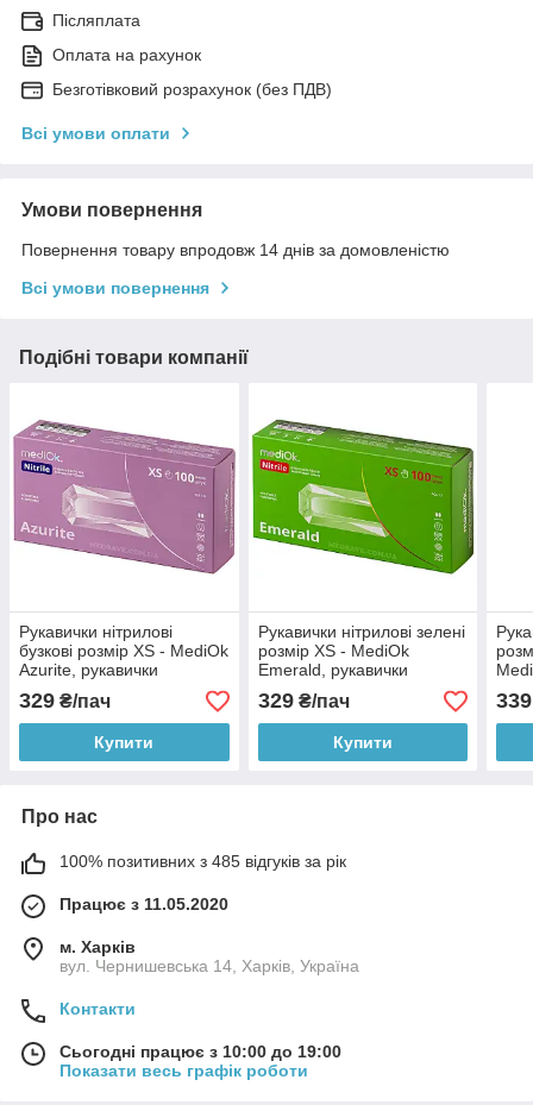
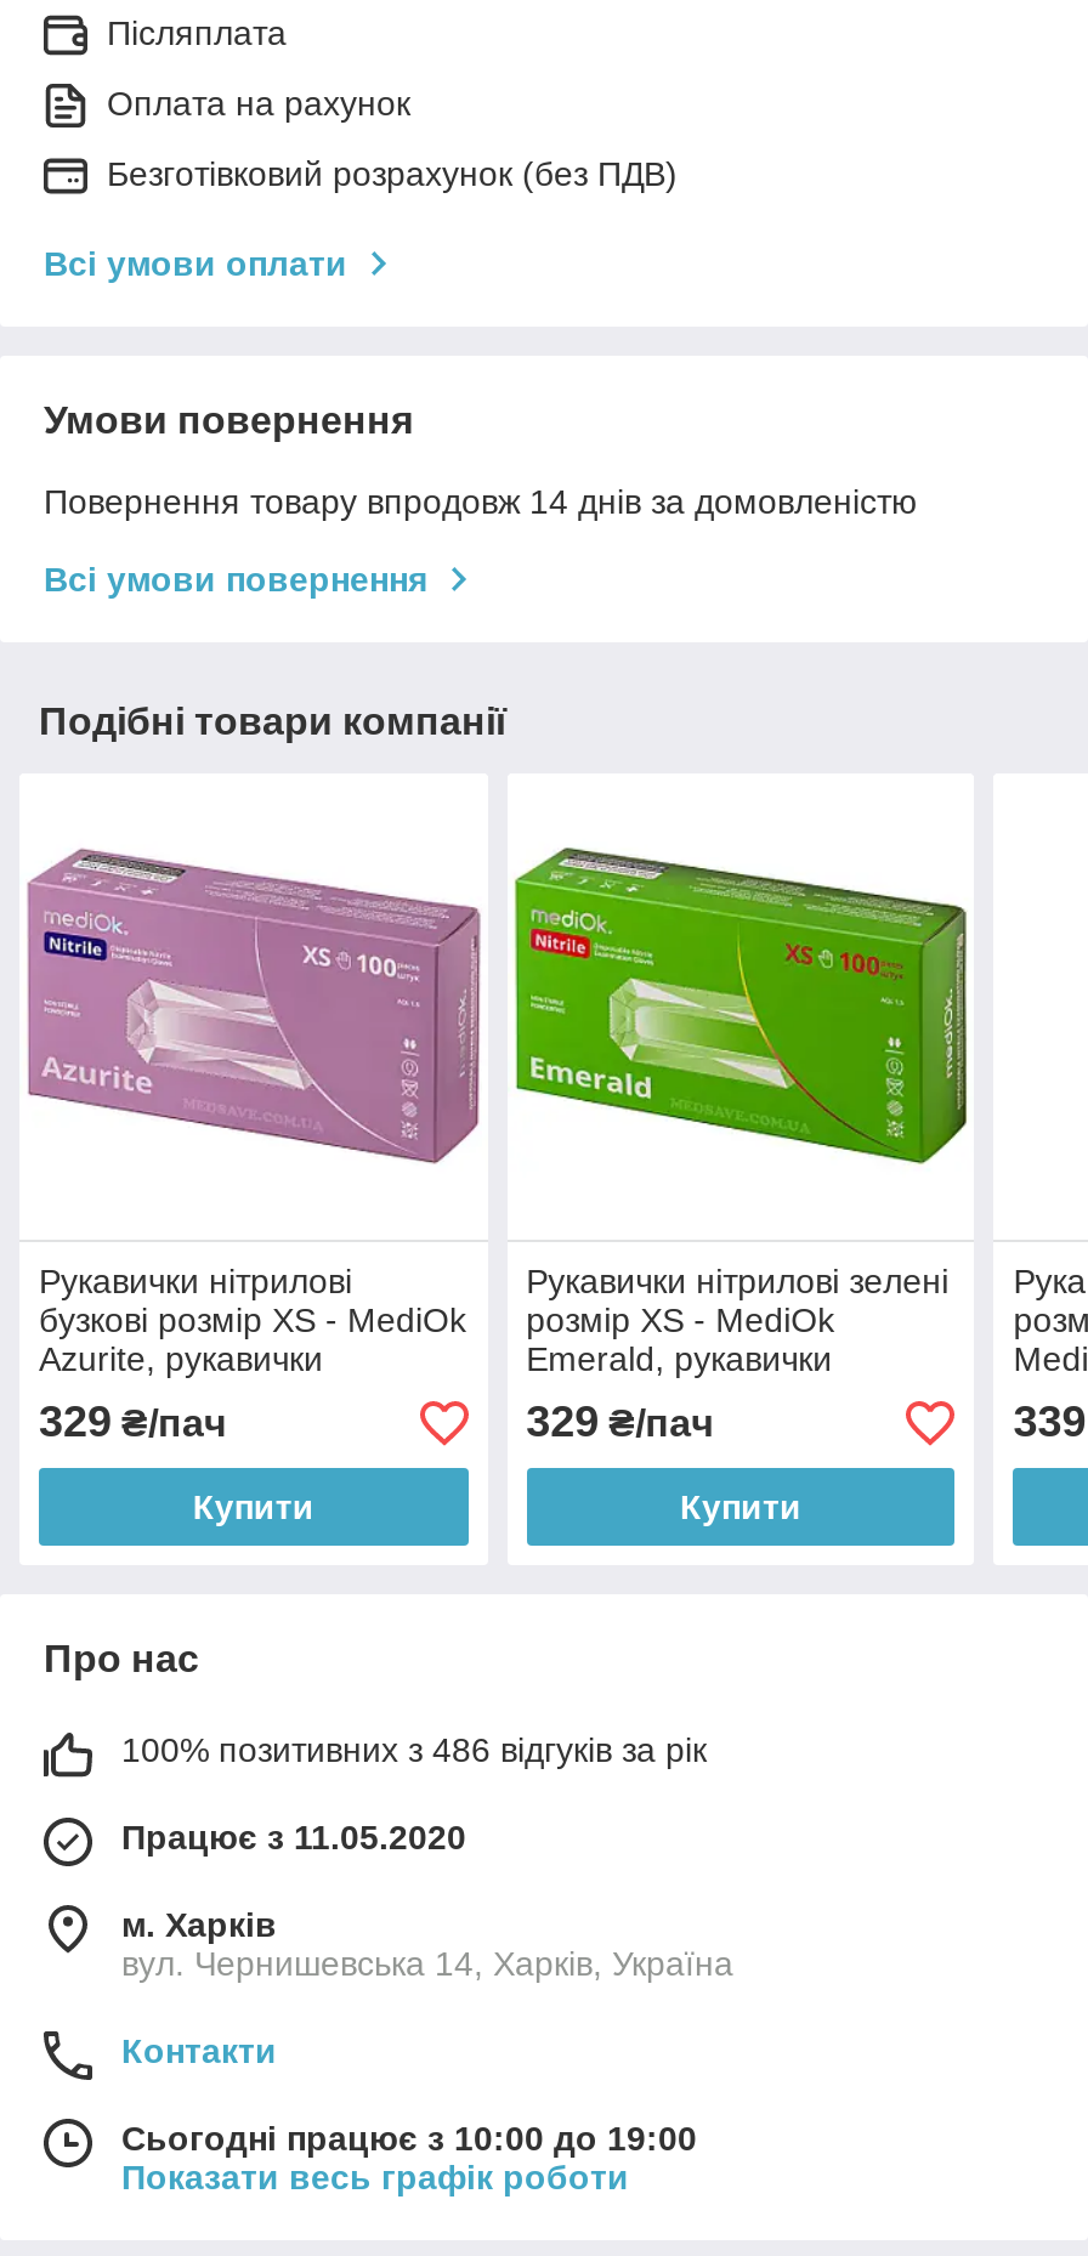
- 100% позитивних з 485 відгуків за рік
+ 100% позитивних з 486 відгуків за рік
